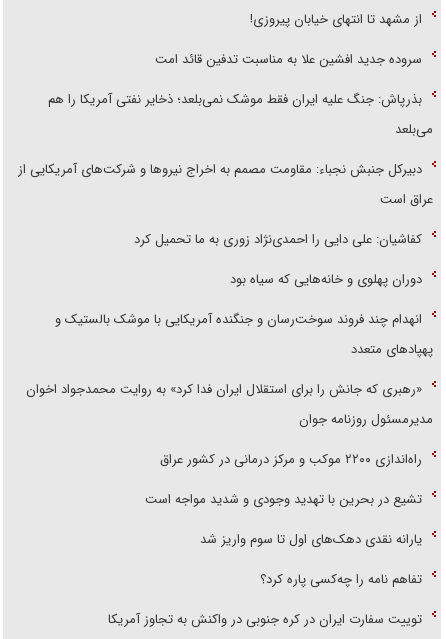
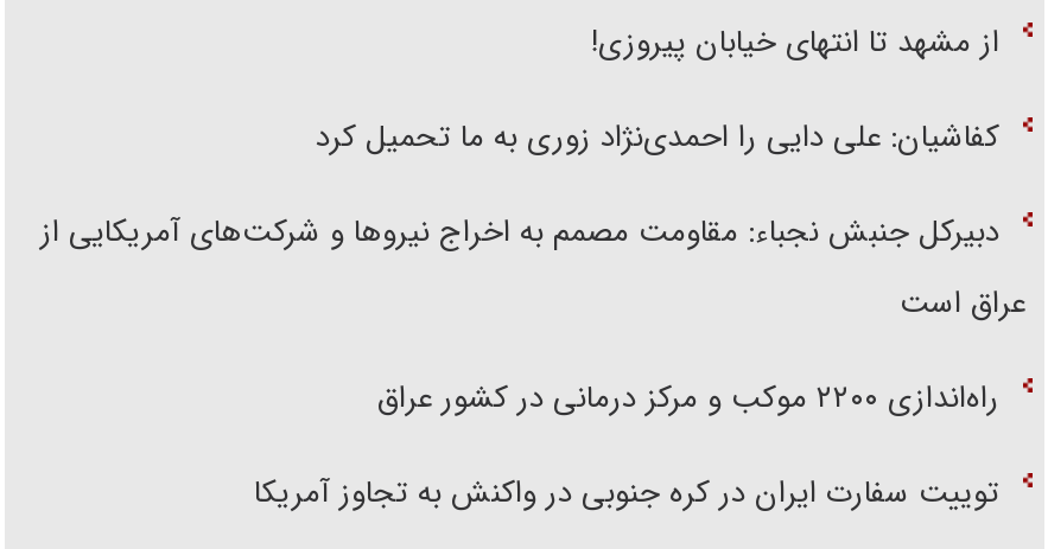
- سروده جدید افشین علا به مناسبت تدفین قائد امت
- بذرپاش: جنگ علیه ایران فقط موشک نمی‌بلعد؛ ذخایر نفتی آمریکا را هم
- می‌بلعد

moved up: کفاشیان: علی دایی را احمدی‌نژاد زوری به ما تحمیل کرد

- دوران پهلوی و خانه‌هایی که سیاه بود
- انهدام چند فروند سوخت‌رسان و جنگنده آمریکایی با موشک بالستیک و
- پهپاد‌های متعدد
- «رهبری که جانش را برای استقلال ایران فدا کرد» به روایت محمد‌جواد اخوان
- مدیرمسئول روزنامه جوان

- تشیع در بحرین با تهدید وجودی و شدید مواجه است
- یارانه نقدی دهک‌های اول تا سوم واریز شد
- تفاهم نامه را چه‌کسی پاره کرد؟
